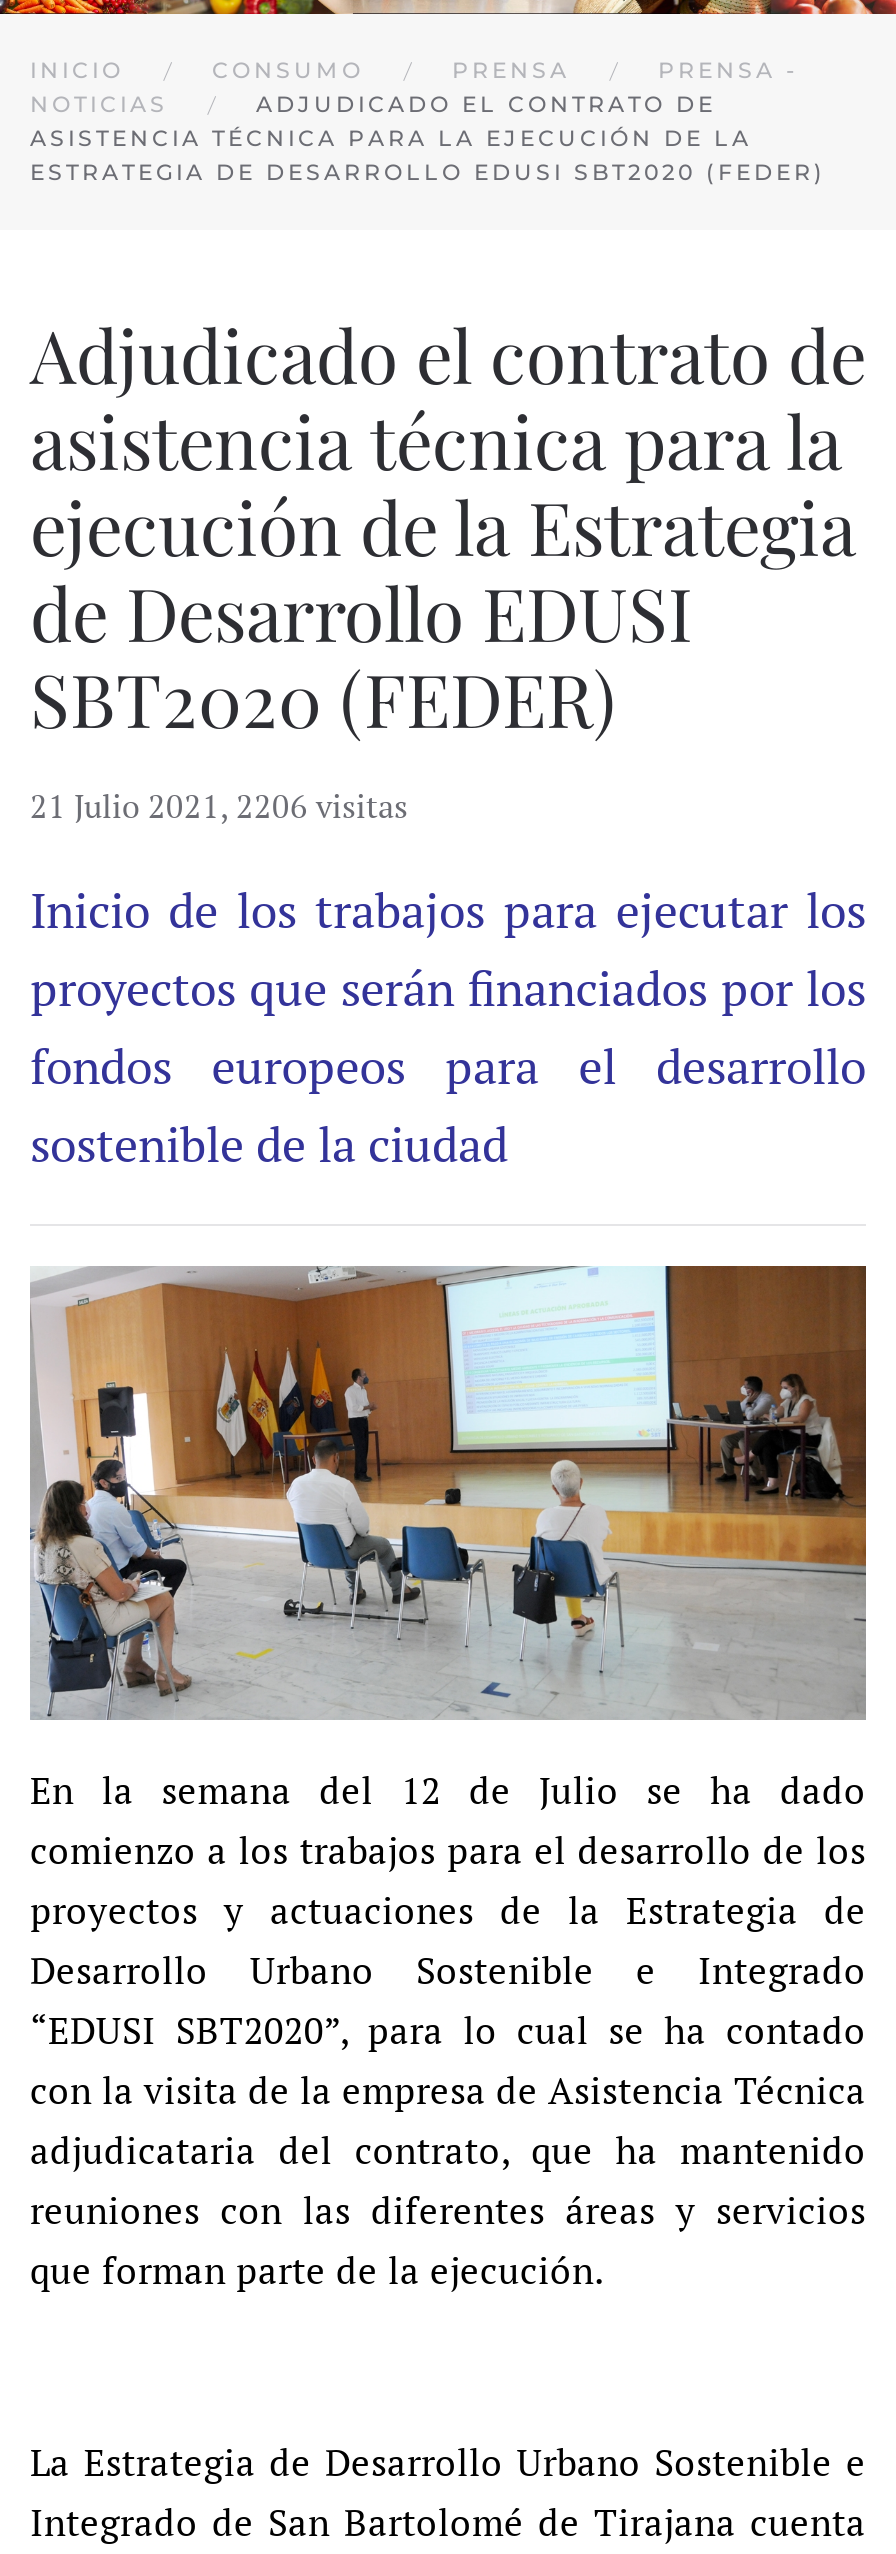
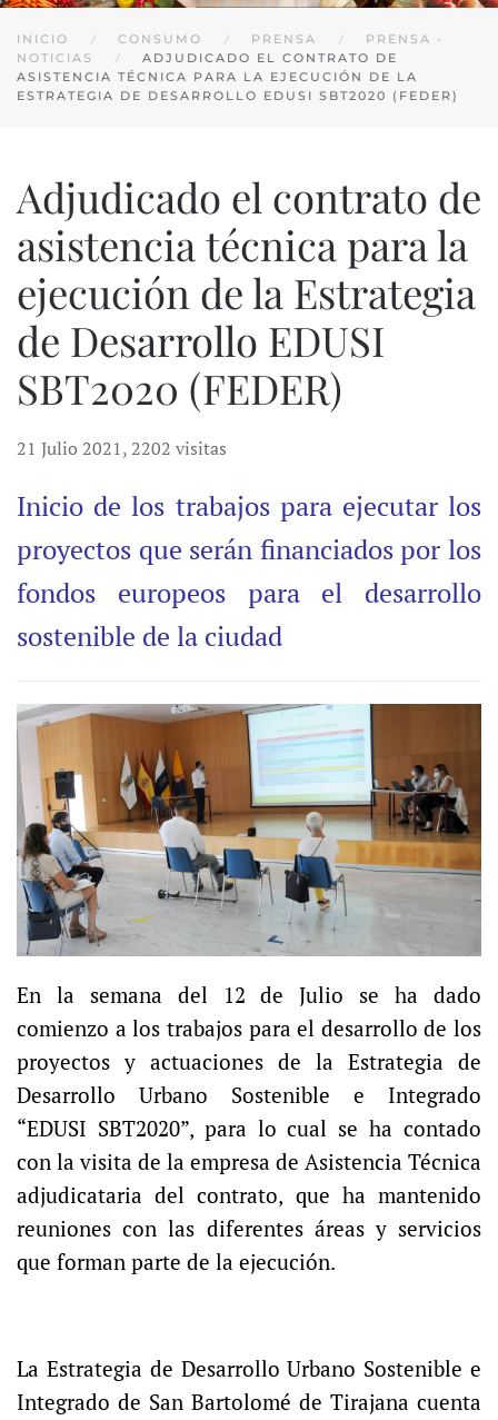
- 21 Julio 2021, 2206 visitas
+ 21 Julio 2021, 2202 visitas
